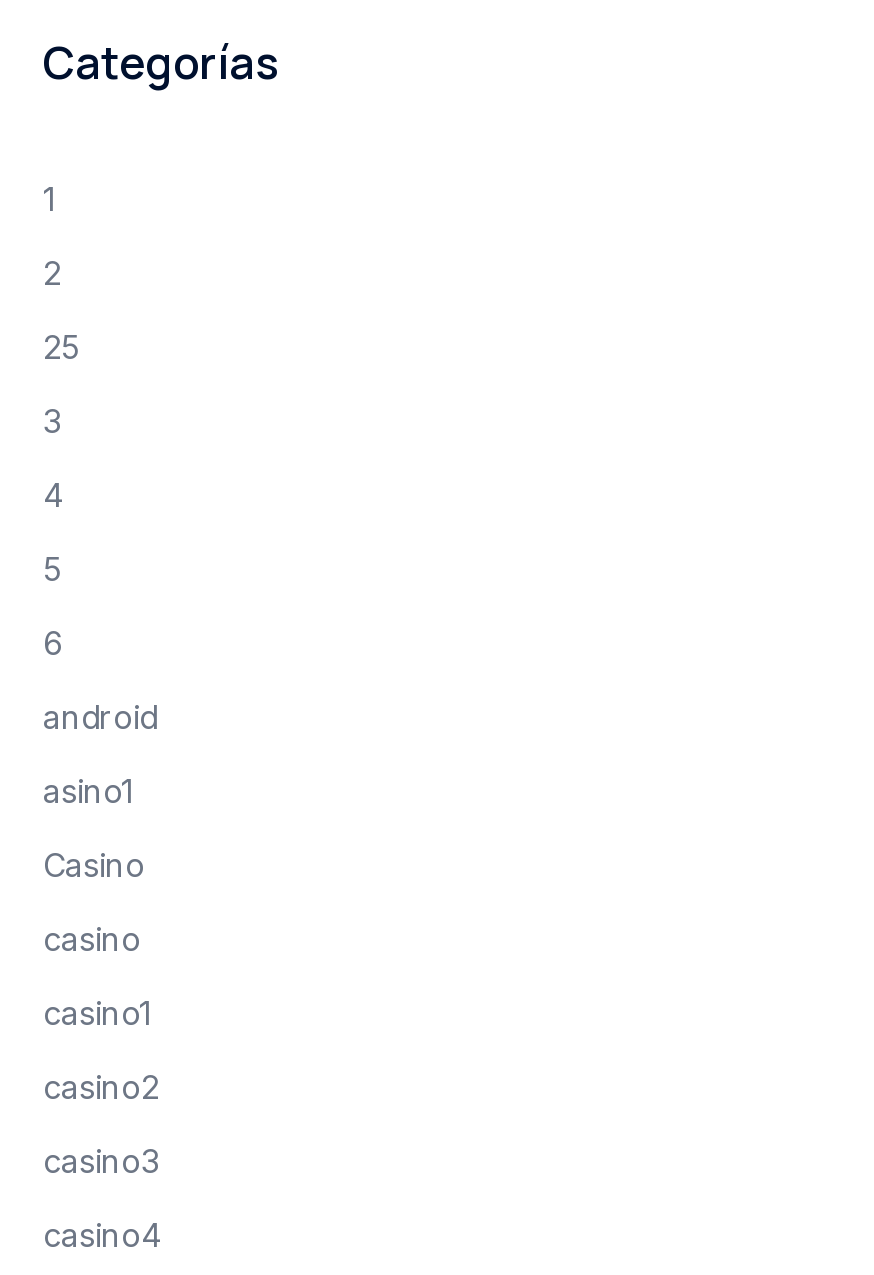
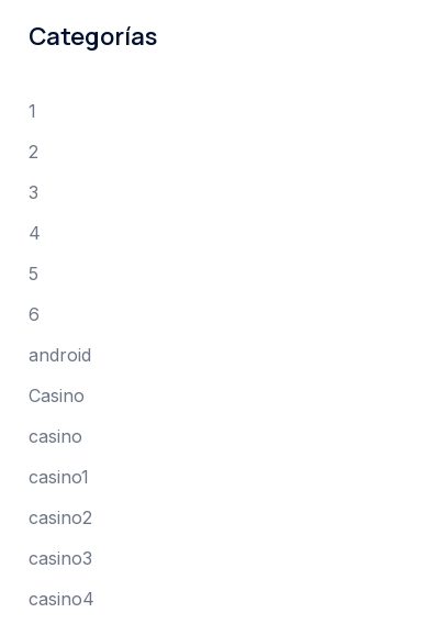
- 25

- asino1
